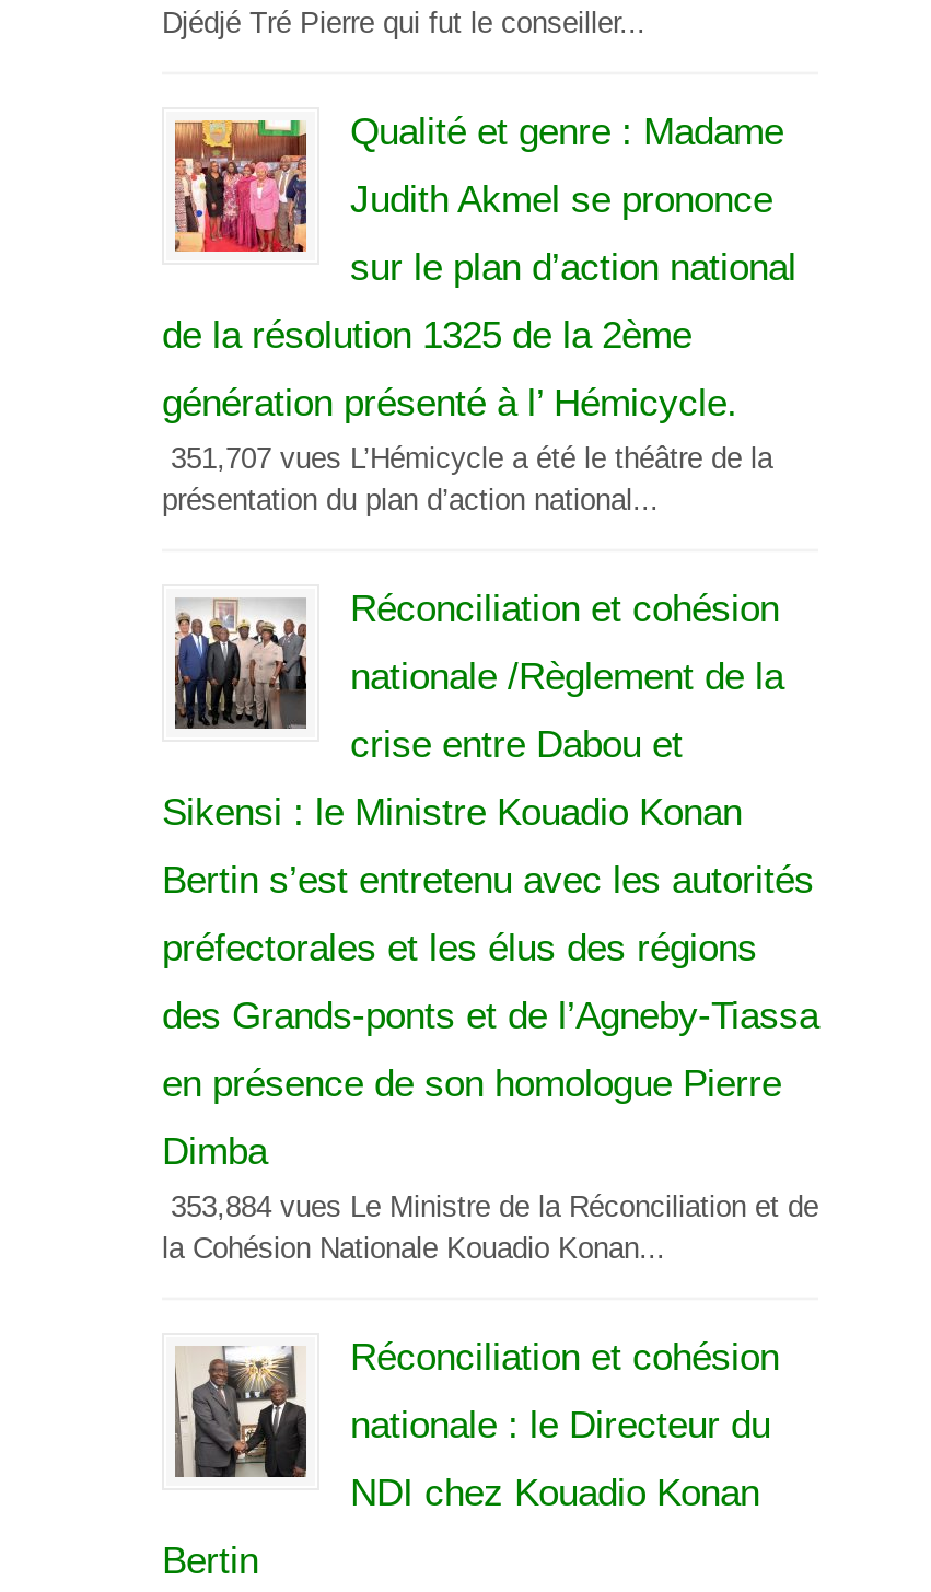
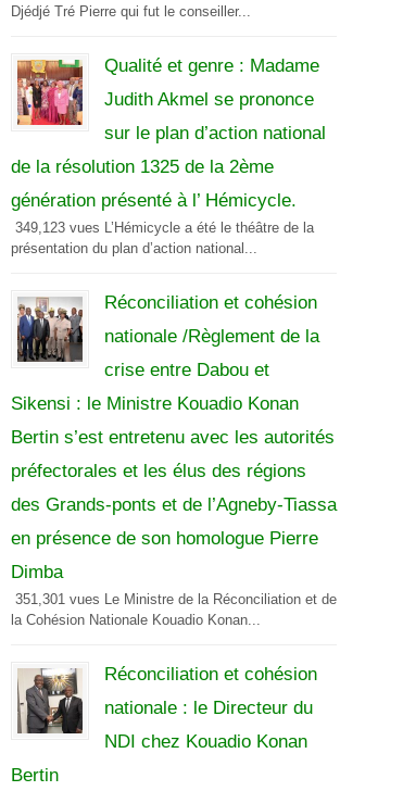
- 351,707 vues L’Hémicycle a été le théâtre de la
+ 349,123 vues L’Hémicycle a été le théâtre de la

- 353,884 vues Le Ministre de la Réconciliation et de
+ 351,301 vues Le Ministre de la Réconciliation et de
